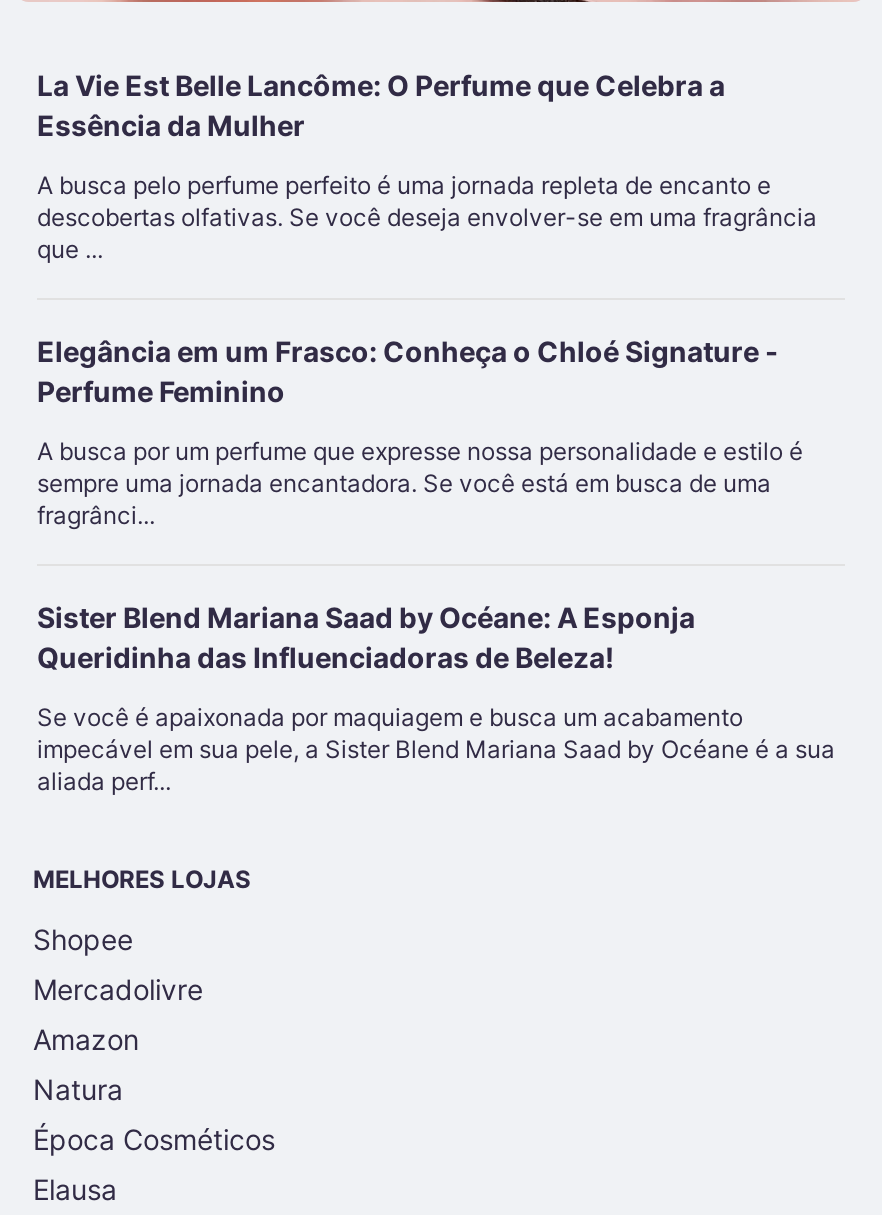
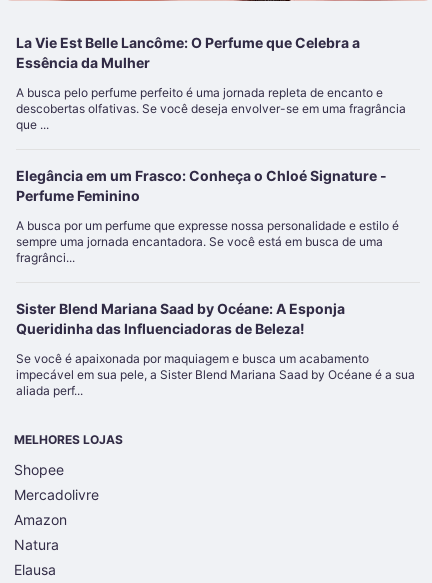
- Época Cosméticos
